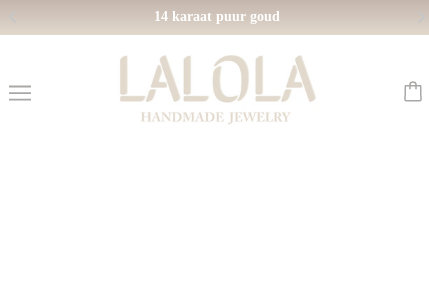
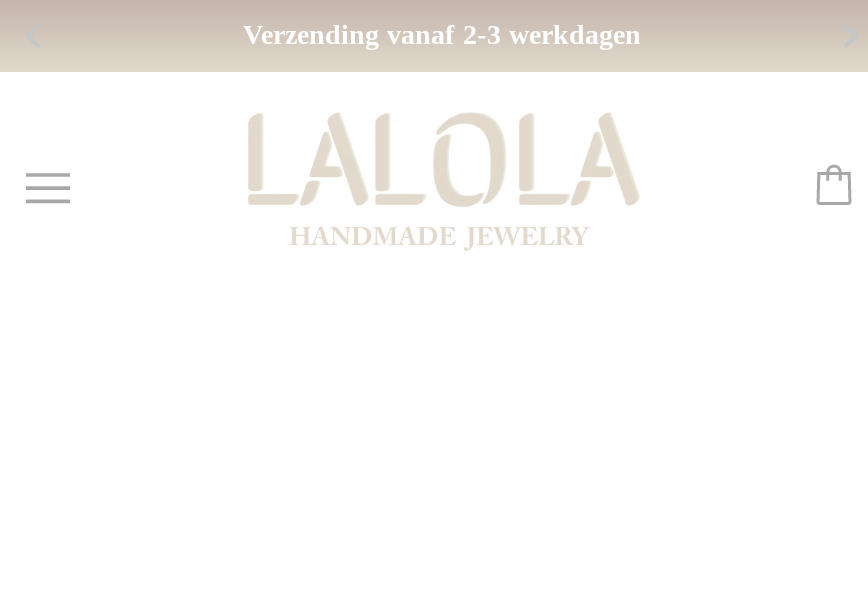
- 14 karaat puur goud
+ Verzending vanaf 2-3 werkdagen
